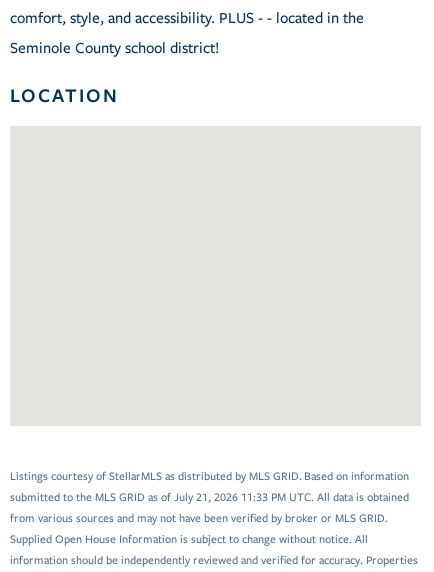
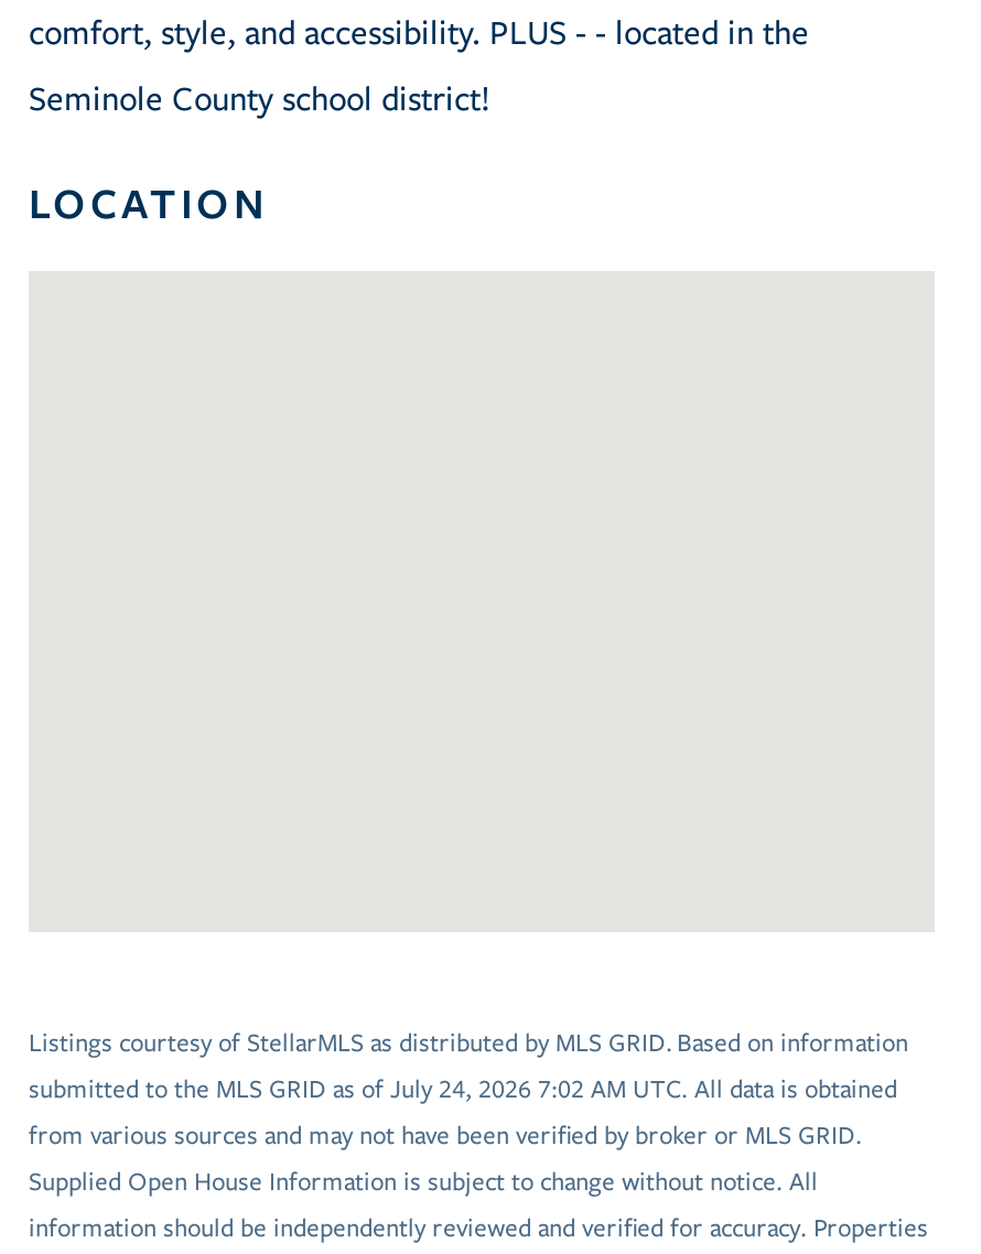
- submitted to the MLS GRID as of July 21, 2026 11:33 PM UTC. All data is obtained
+ submitted to the MLS GRID as of July 24, 2026 7:02 AM UTC. All data is obtained
